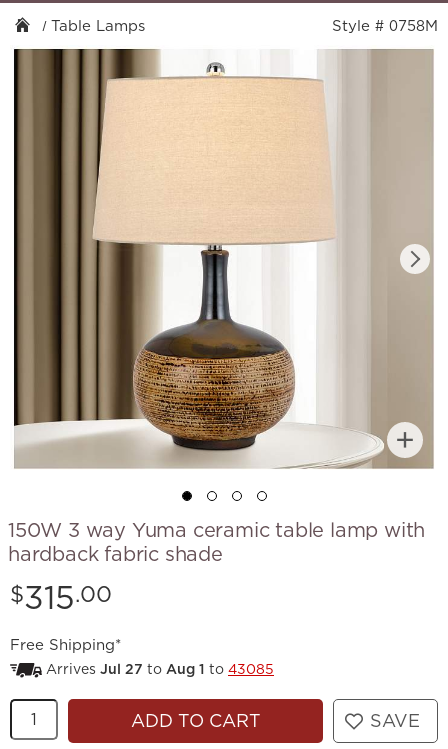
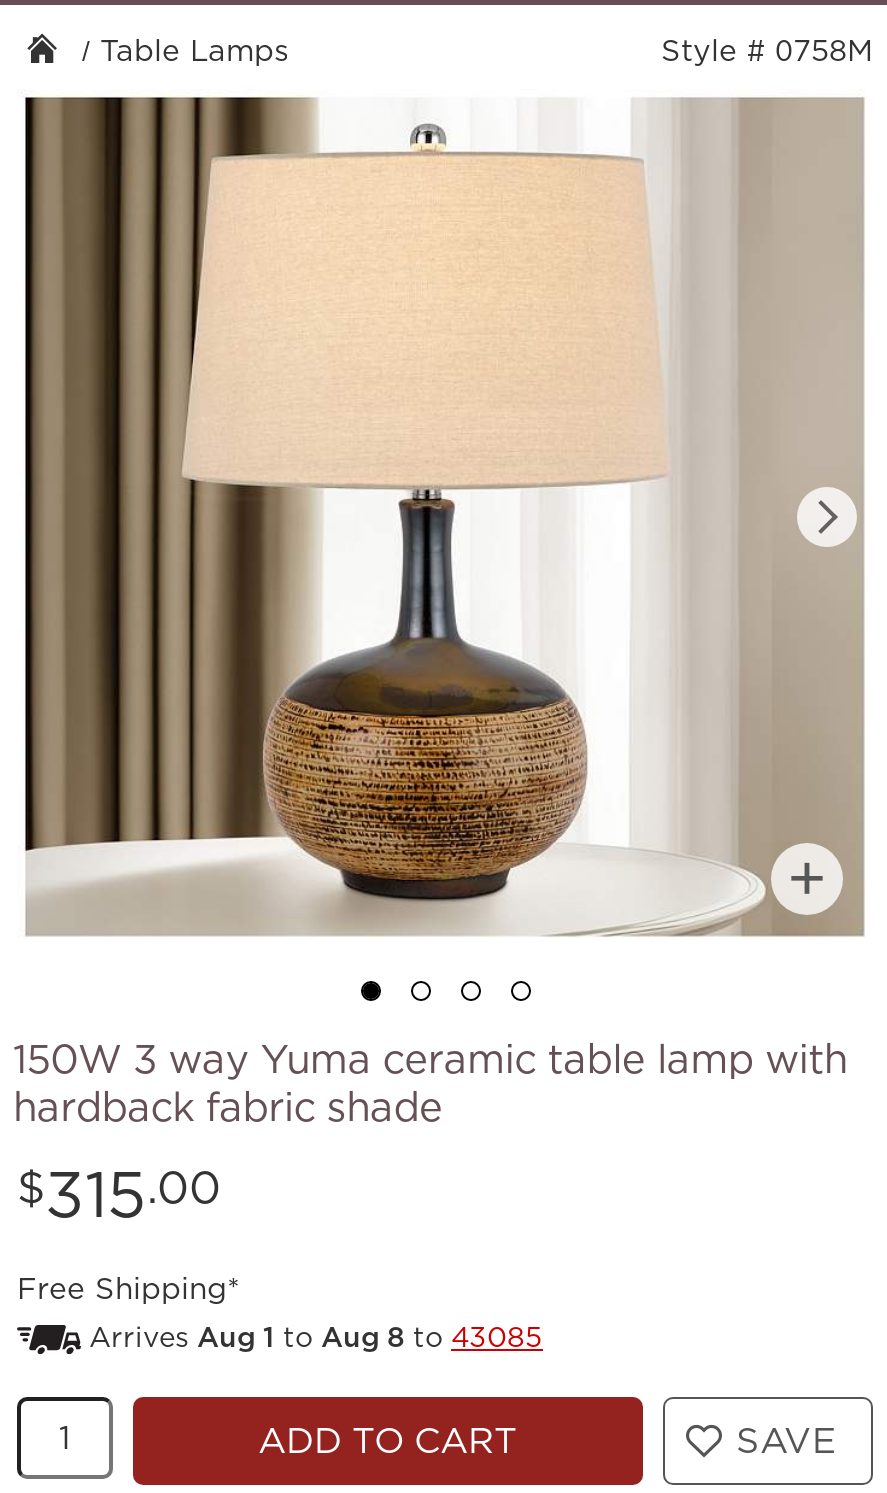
- Arrives Jul 27 to Aug 1 to 43085
+ Arrives Aug 1 to Aug 8 to 43085
